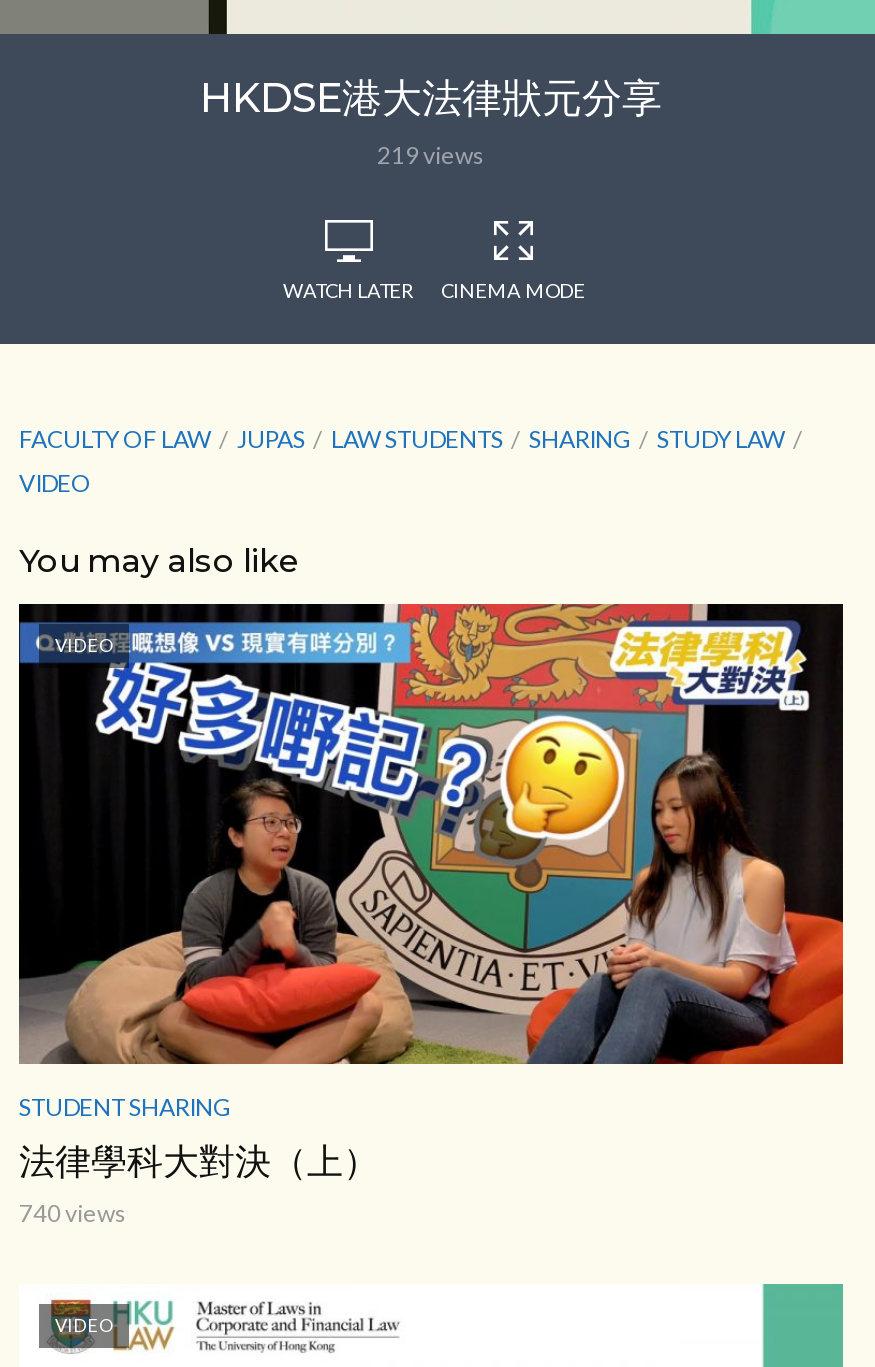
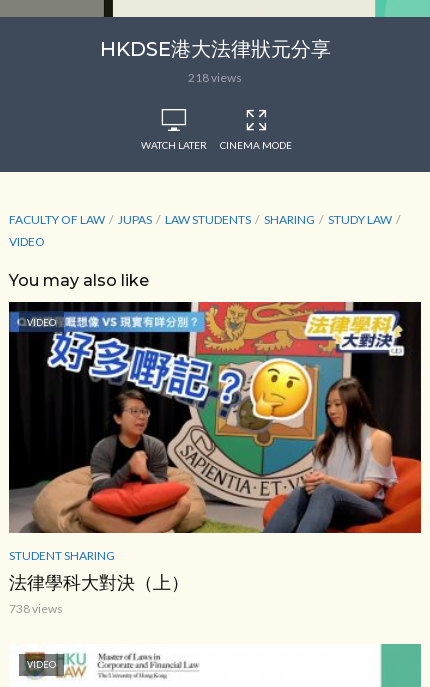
- 219 views
+ 218 views

- 740 views
+ 738 views
